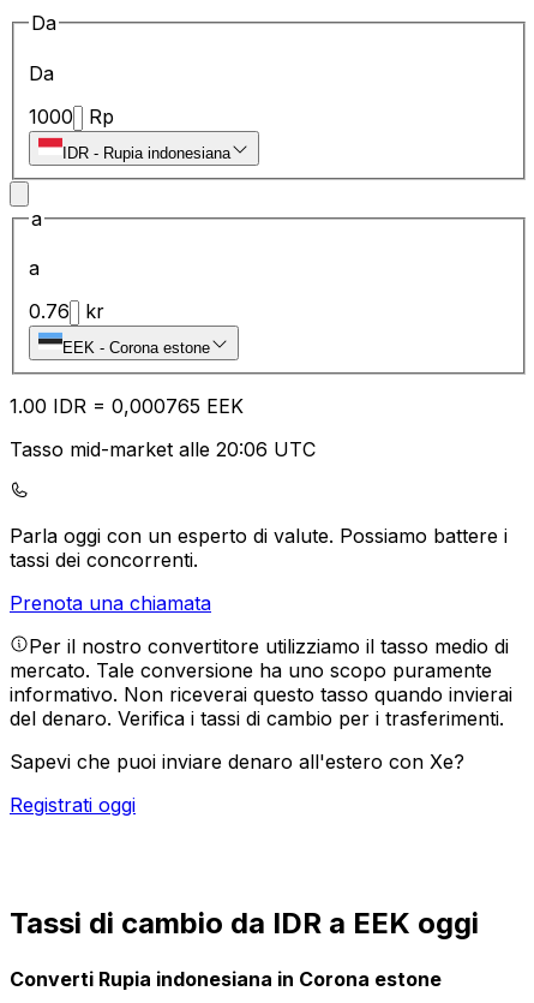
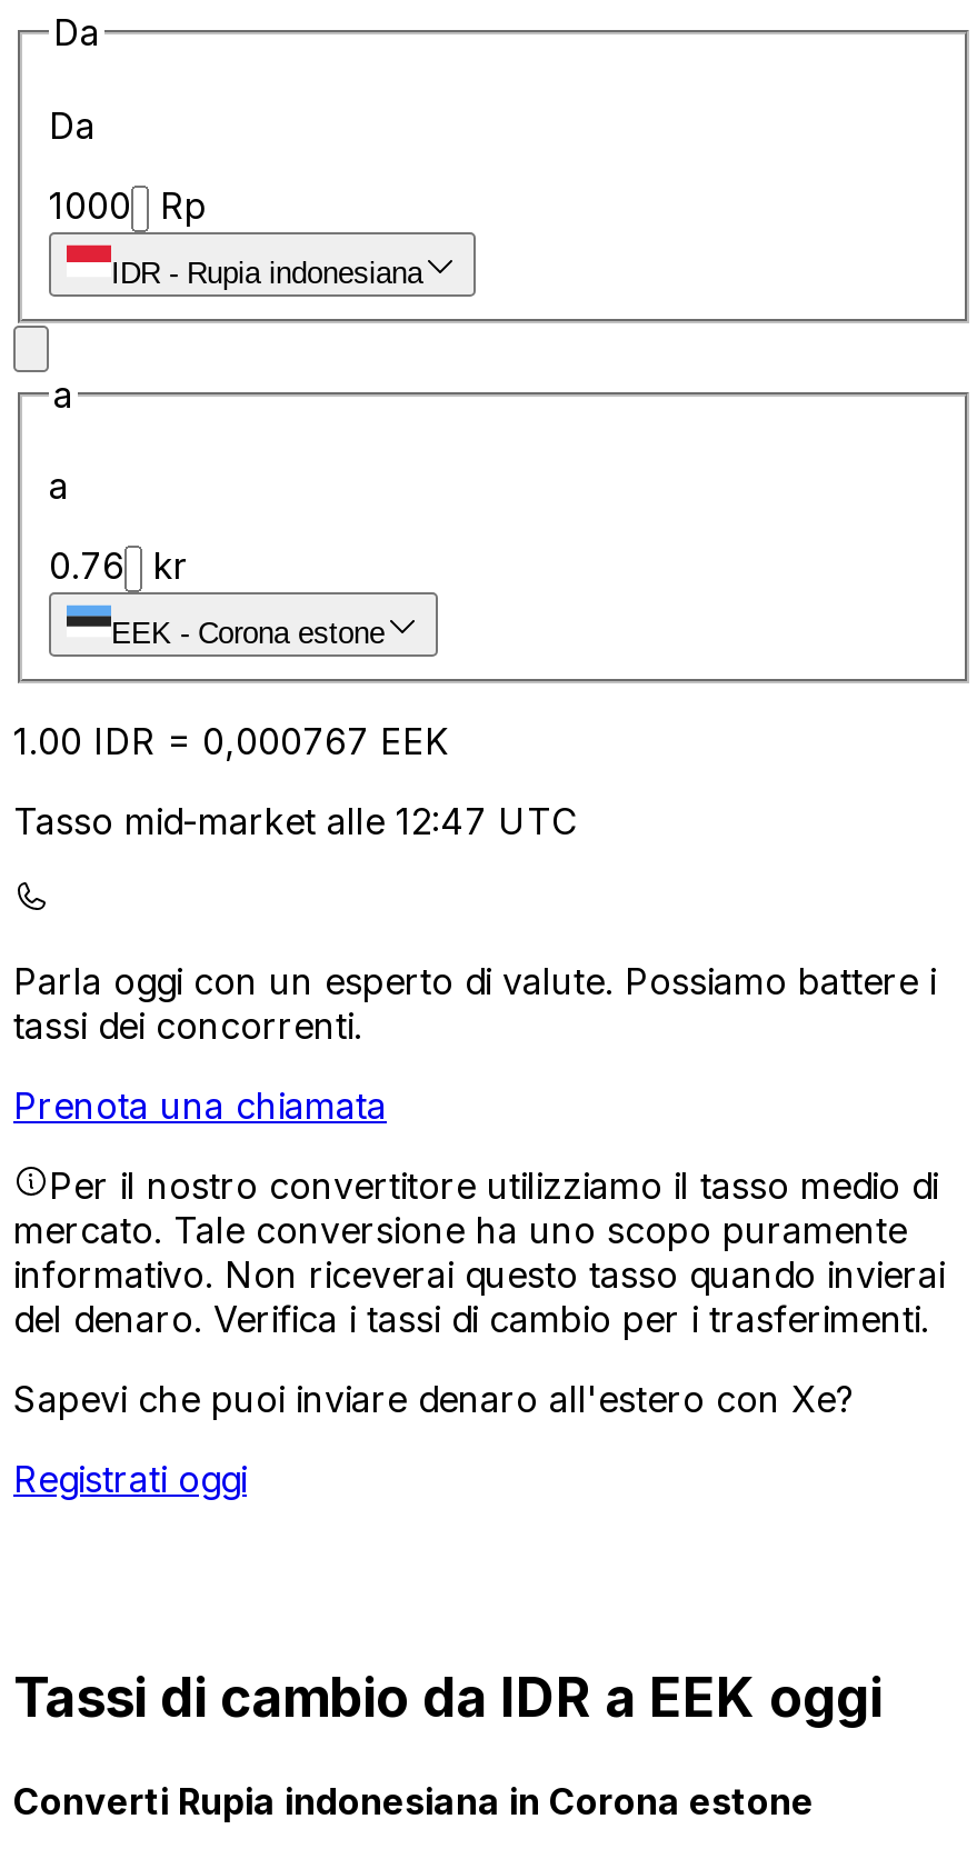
- 1.00 IDR = 0,000765 EEK
+ 1.00 IDR = 0,000767 EEK

- Tasso mid-market alle 20:06 UTC
+ Tasso mid-market alle 12:47 UTC
